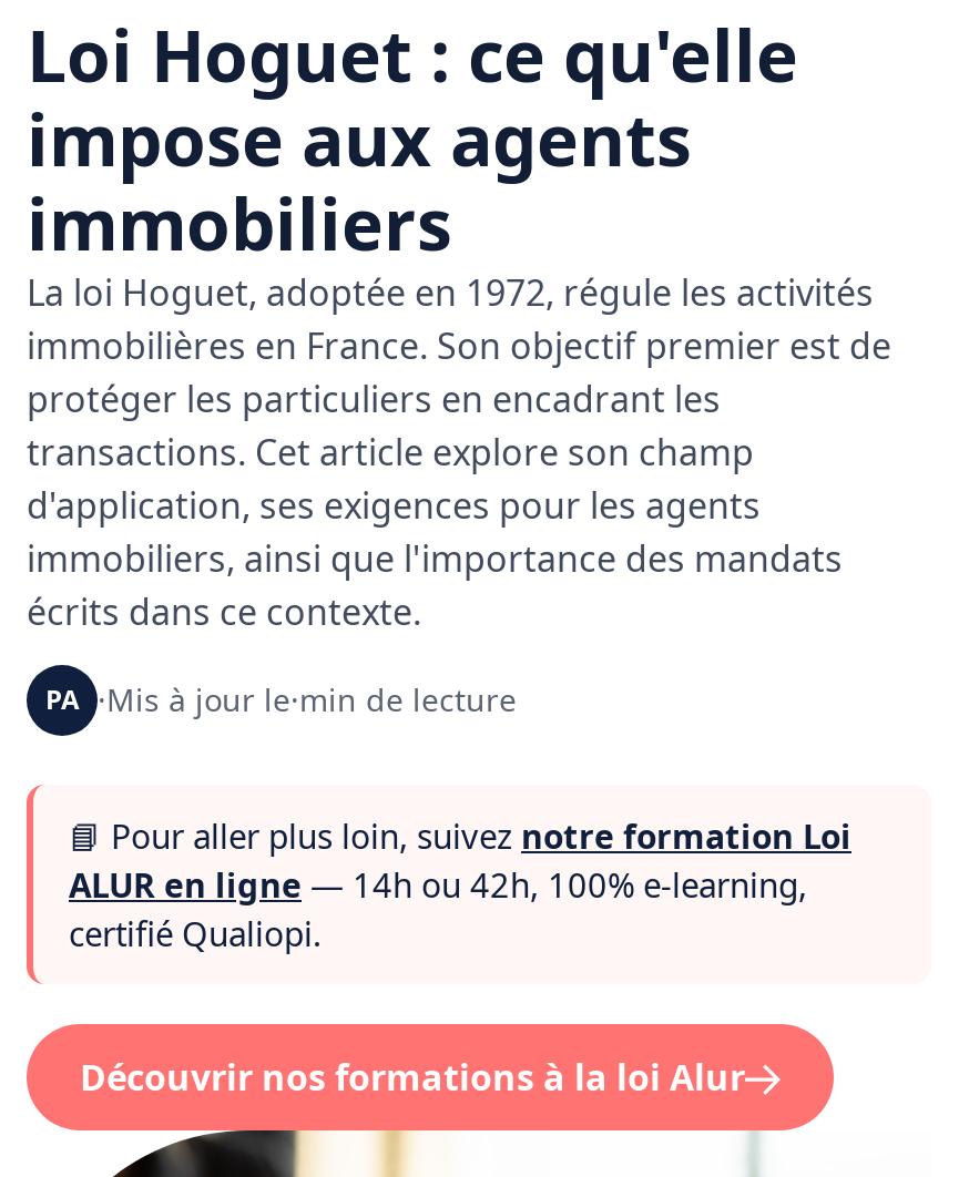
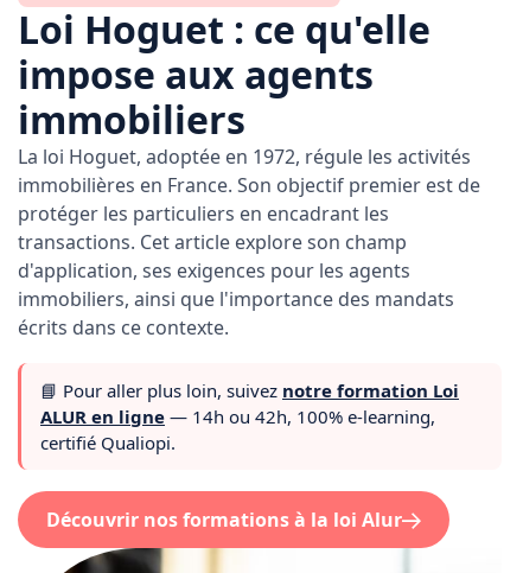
- PA ·Mis à jour le·min de lecture
